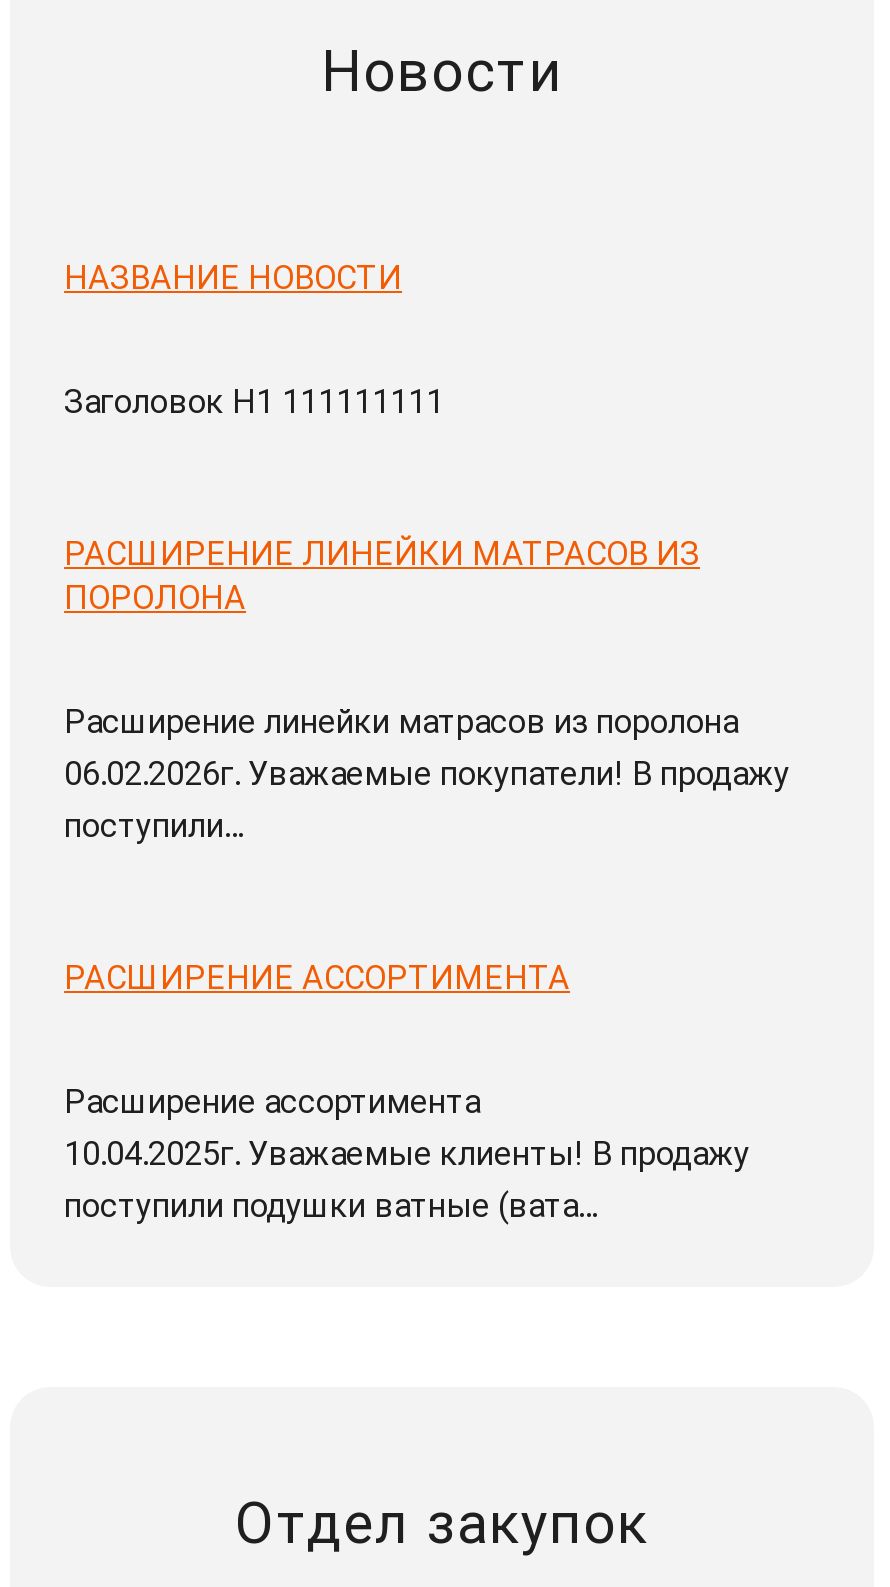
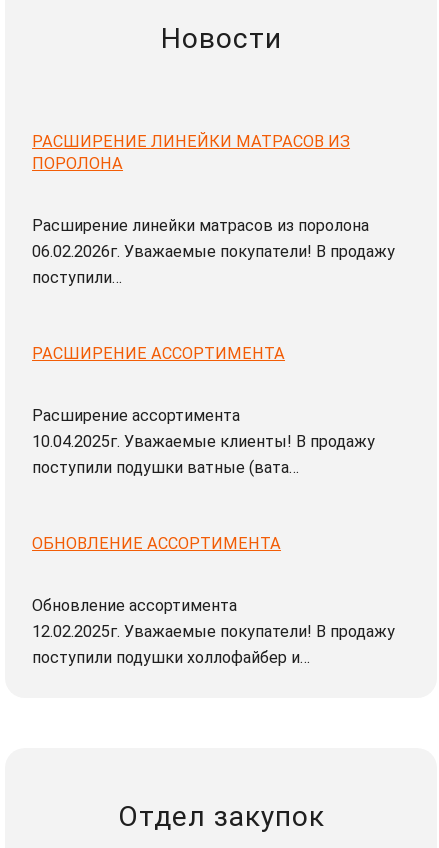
- НАЗВАНИЕ НОВОСТИ
- Заголовок Н1 111111111

moved up: РАСШИРЕНИЕ ЛИНЕЙКИ МАТРАСОВ ИЗ | ПОРОЛОНА | Расширение линейки матрасов из поролона | ... | 10.04.2025г. Уважаемые клиенты! В продажу | поступили подушки ватные (вата…

+ ОБНОВЛЕНИЕ АССОРТИМЕНТА
+ Обновление ассортимента
+ 12.02.2025г. Уважаемые покупатели! В продажу
+ поступили подушки холлофайбер и…
